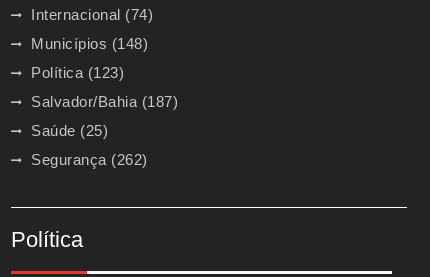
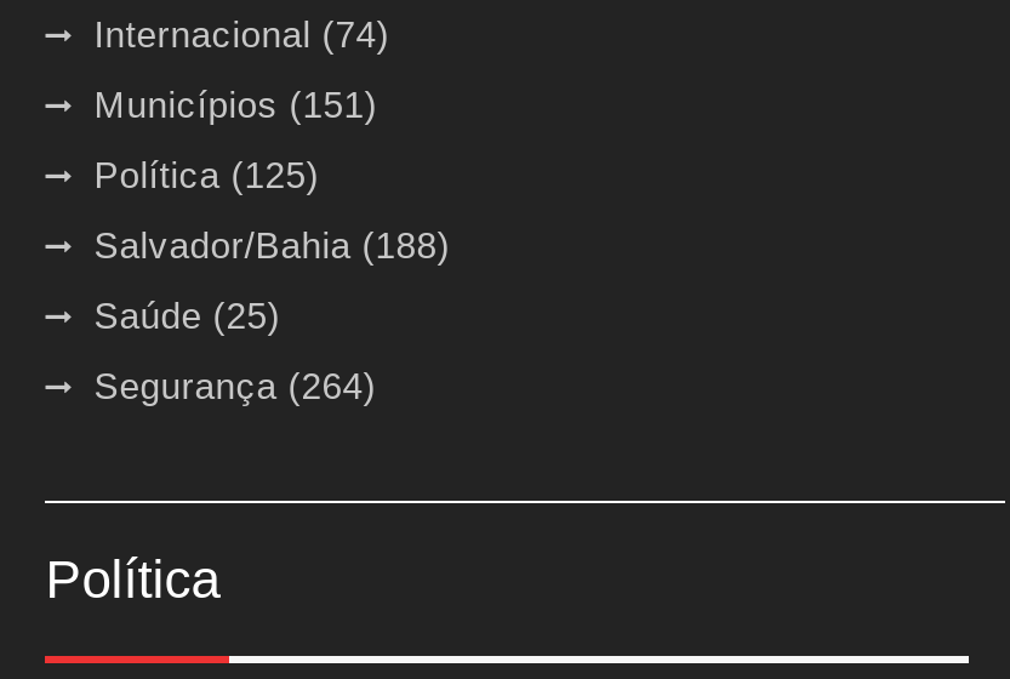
- Municípios (148)
+ Municípios (151)

- Política (123)
+ Política (125)

- Salvador/Bahia (187)
+ Salvador/Bahia (188)

- Segurança (262)
+ Segurança (264)
